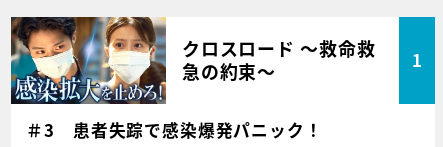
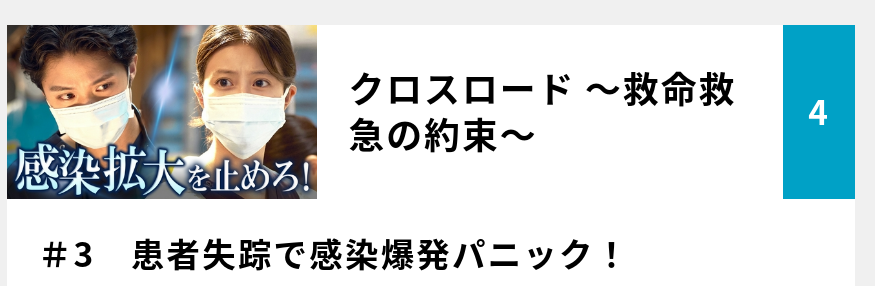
- クロスロード ～救命救 1
+ クロスロード ～救命救 4
